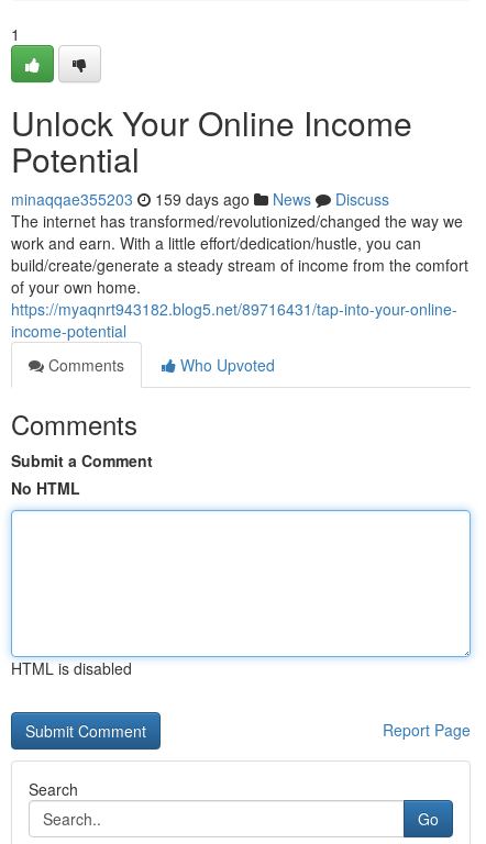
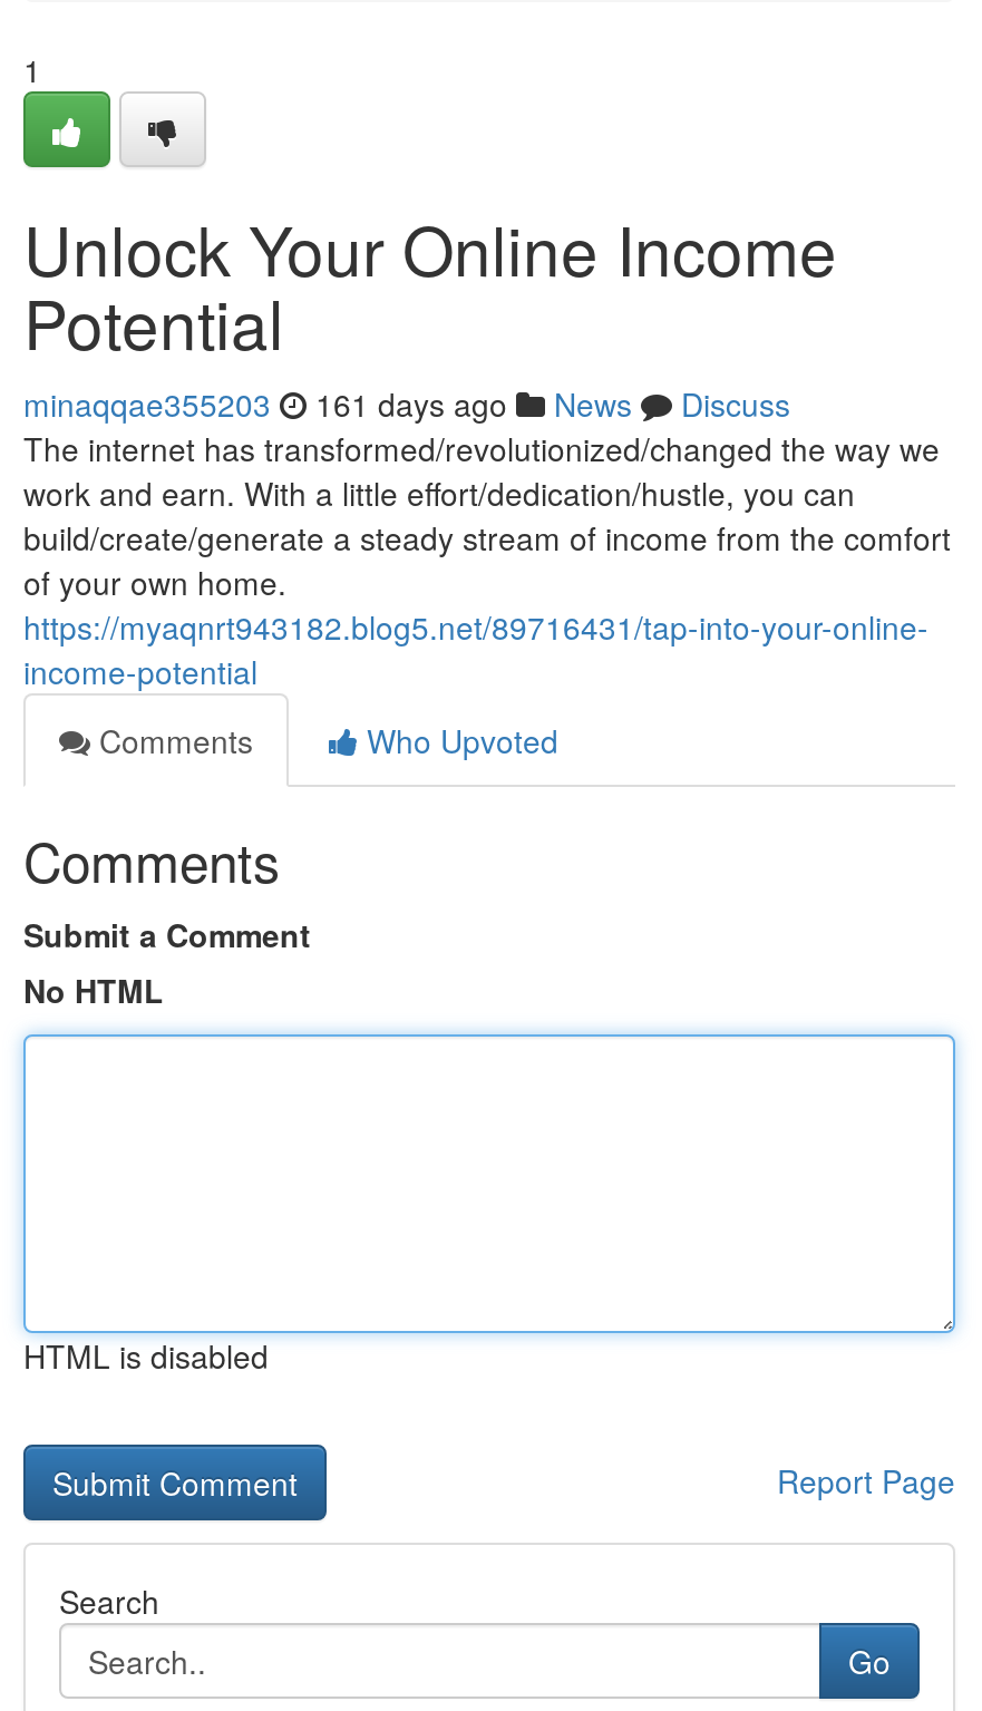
- minaqqae355203 159 days ago News Discuss
+ minaqqae355203 161 days ago News Discuss
